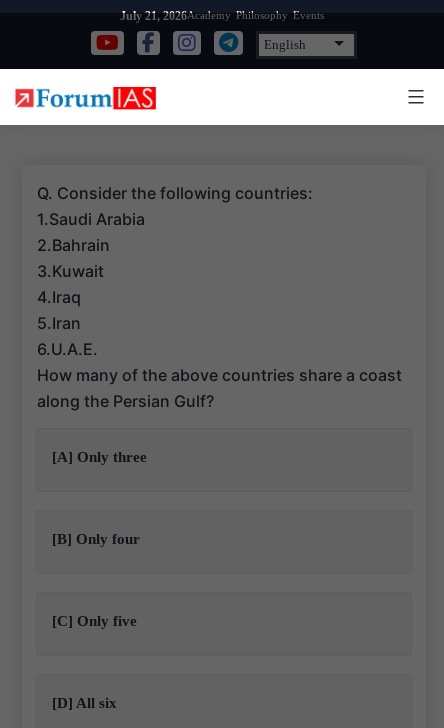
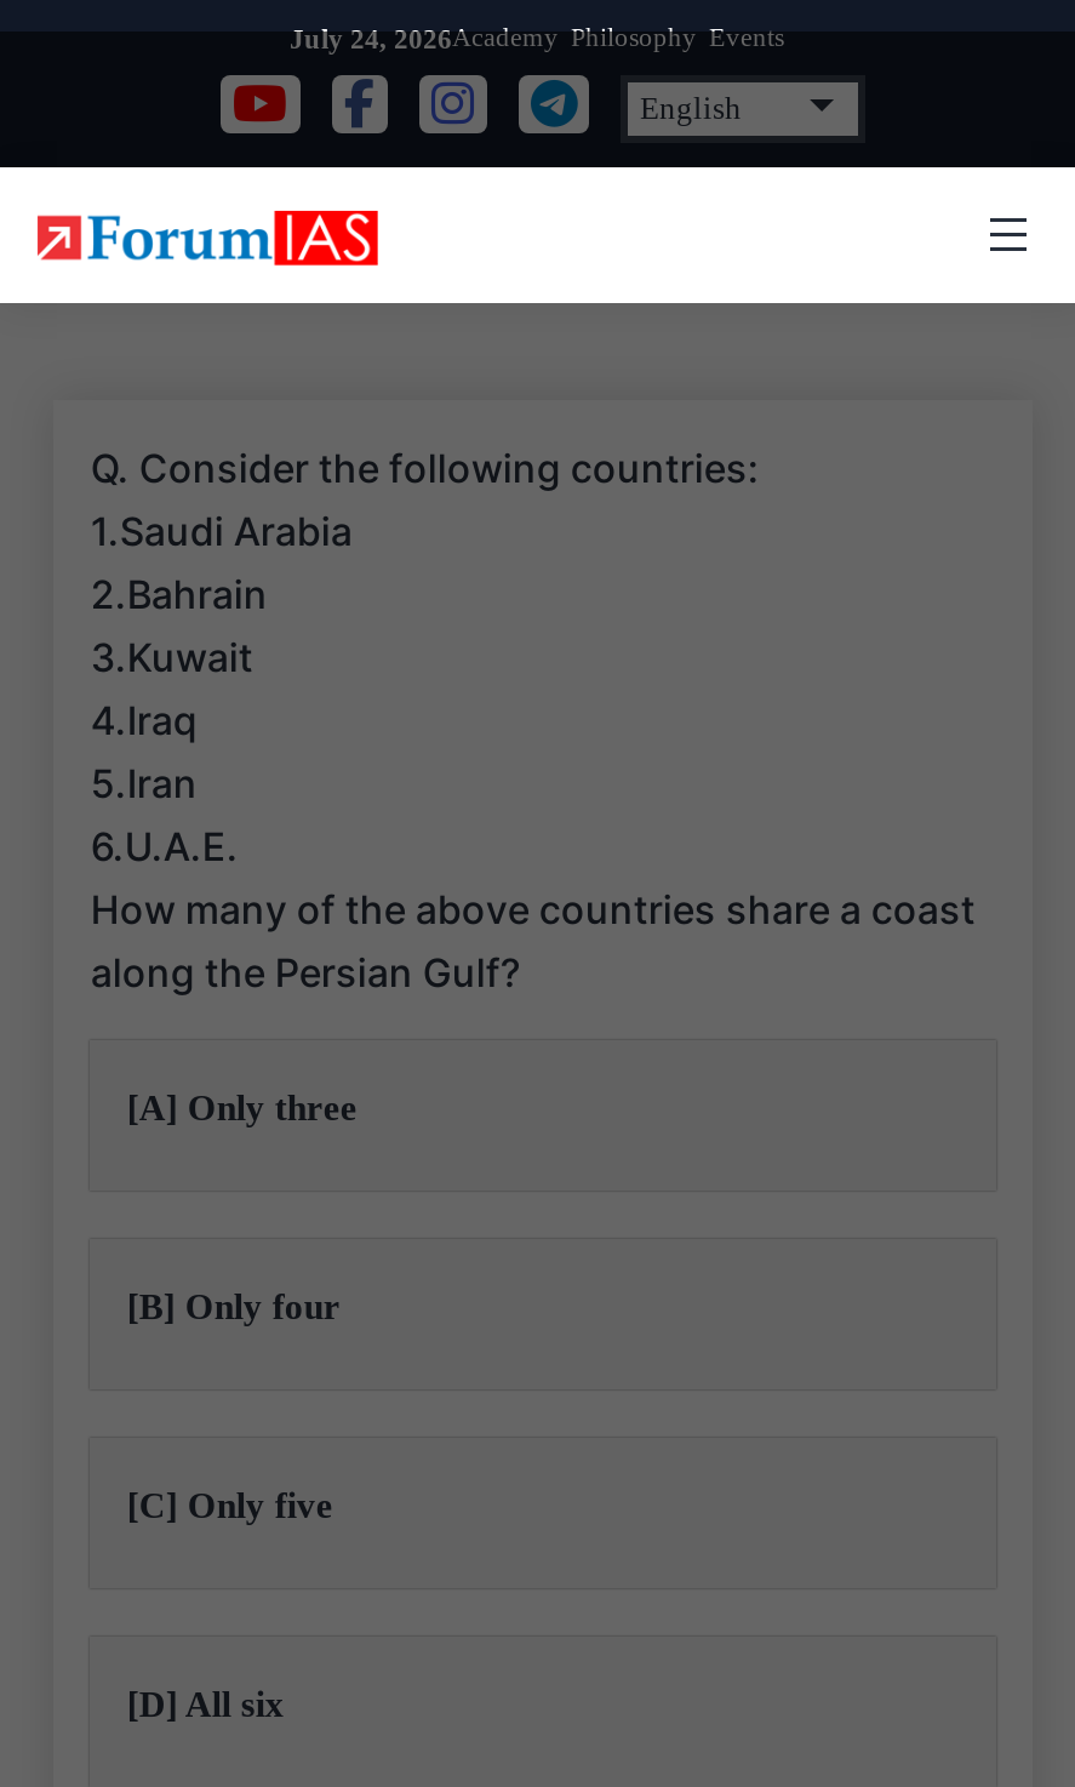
- July 21, 2026Academy Philosophy Events
+ July 24, 2026Academy Philosophy Events
